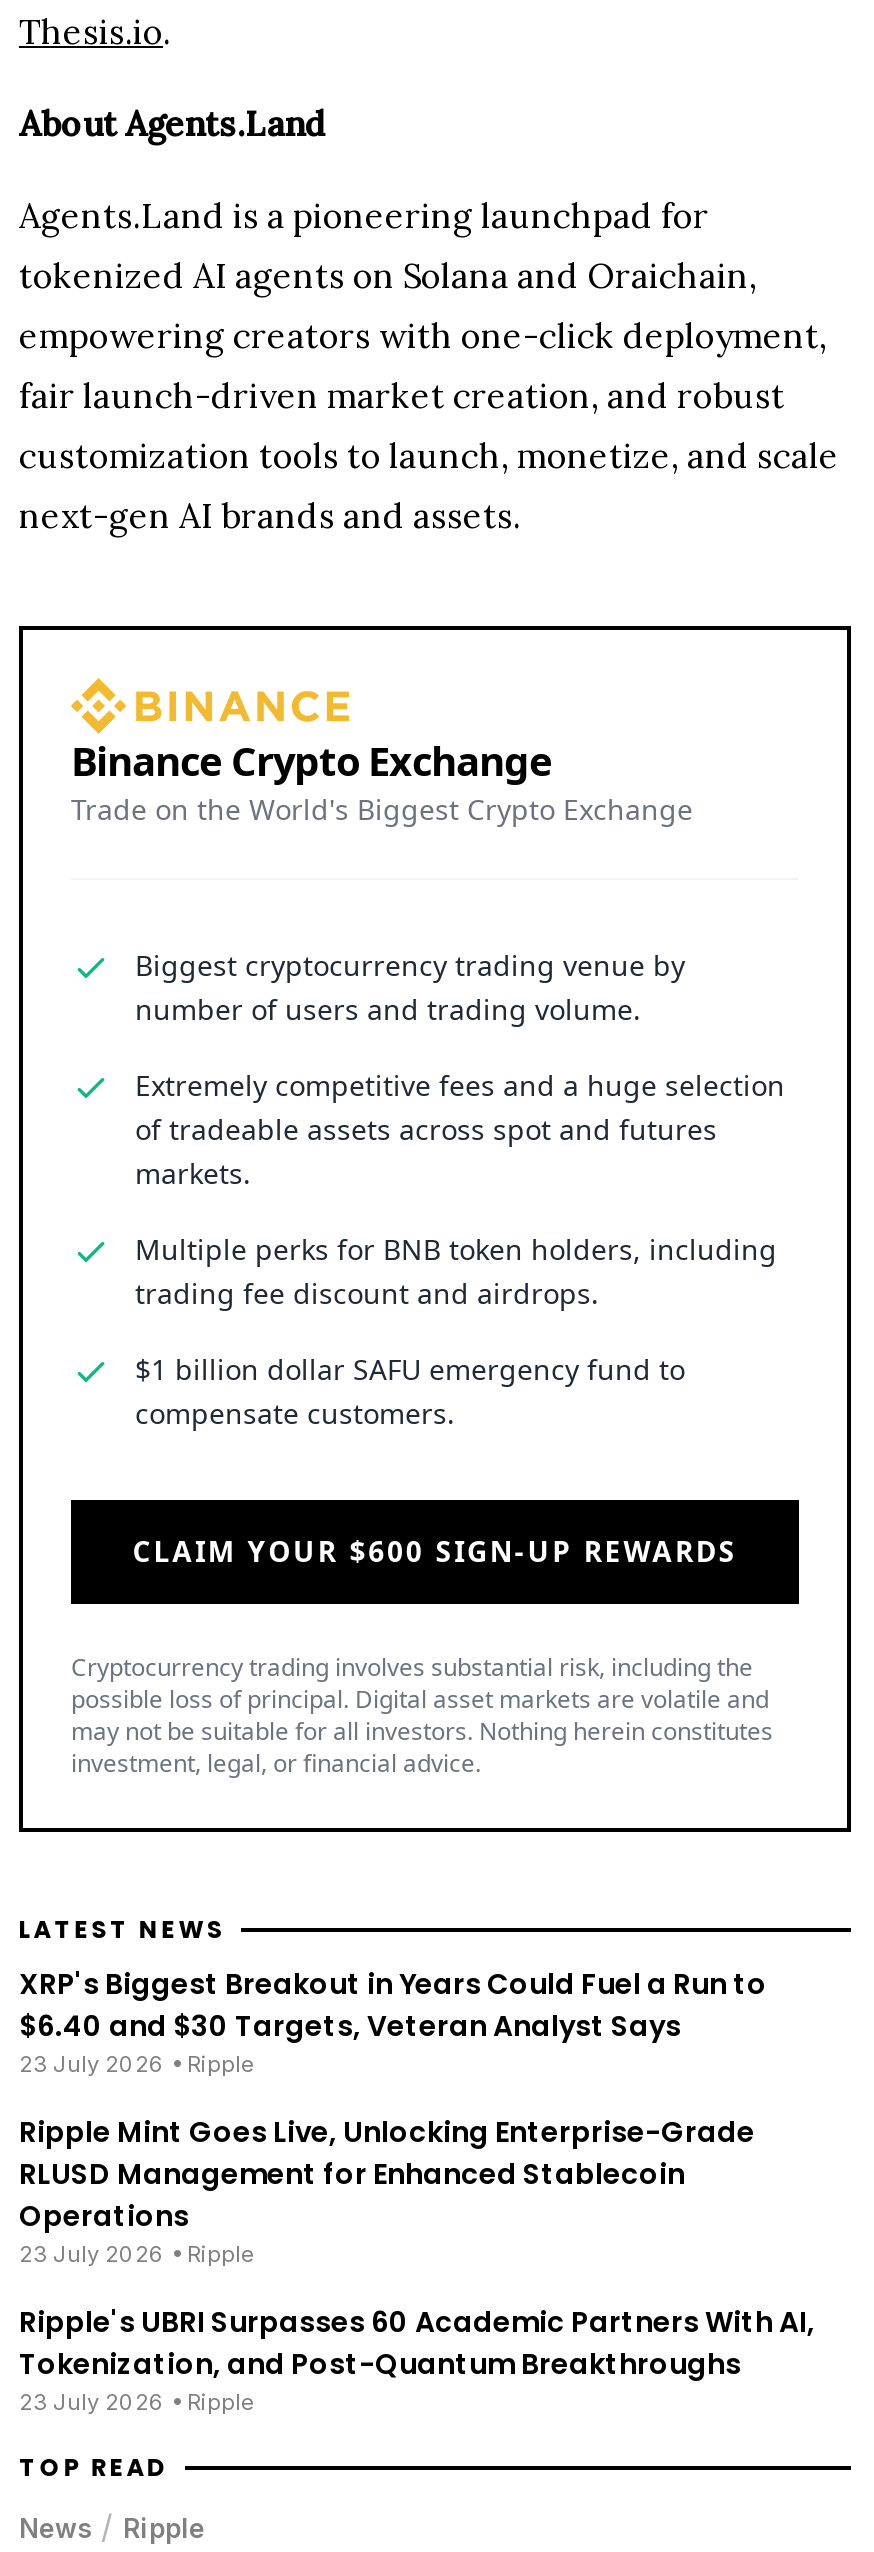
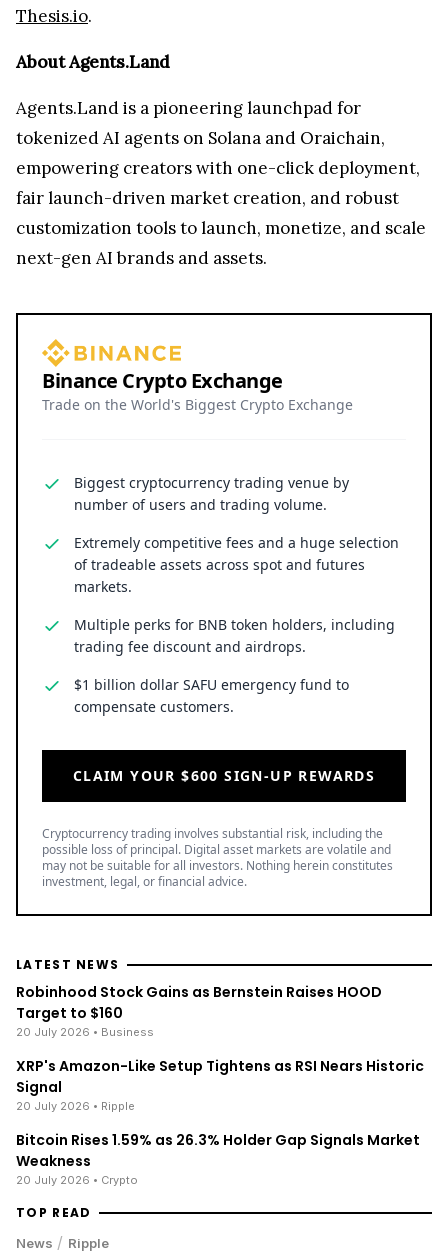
- XRP's Biggest Breakout in Years Could Fuel a Run to
- $6.40 and $30 Targets, Veteran Analyst Says
- 23 July 2026 • Ripple
+ Robinhood Stock Gains as Bernstein Raises HOOD
+ Target to $160
+ 20 July 2026 • Business

- Ripple Mint Goes Live, Unlocking Enterprise-Grade
- RLUSD Management for Enhanced Stablecoin
- Operations
- 23 July 2026 • Ripple
+ XRP's Amazon-Like Setup Tightens as RSI Nears Historic
+ Signal
+ 20 July 2026 • Ripple

- Ripple's UBRI Surpasses 60 Academic Partners With AI,
- Tokenization, and Post-Quantum Breakthroughs
- 23 July 2026 • Ripple
+ Bitcoin Rises 1.59% as 26.3% Holder Gap Signals Market
+ Weakness
+ 20 July 2026 • Crypto
